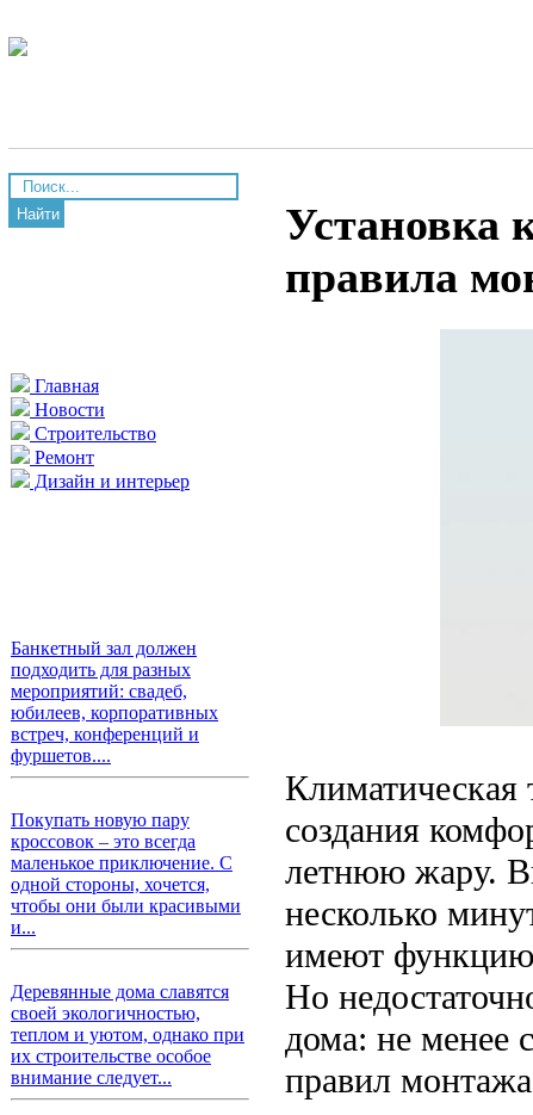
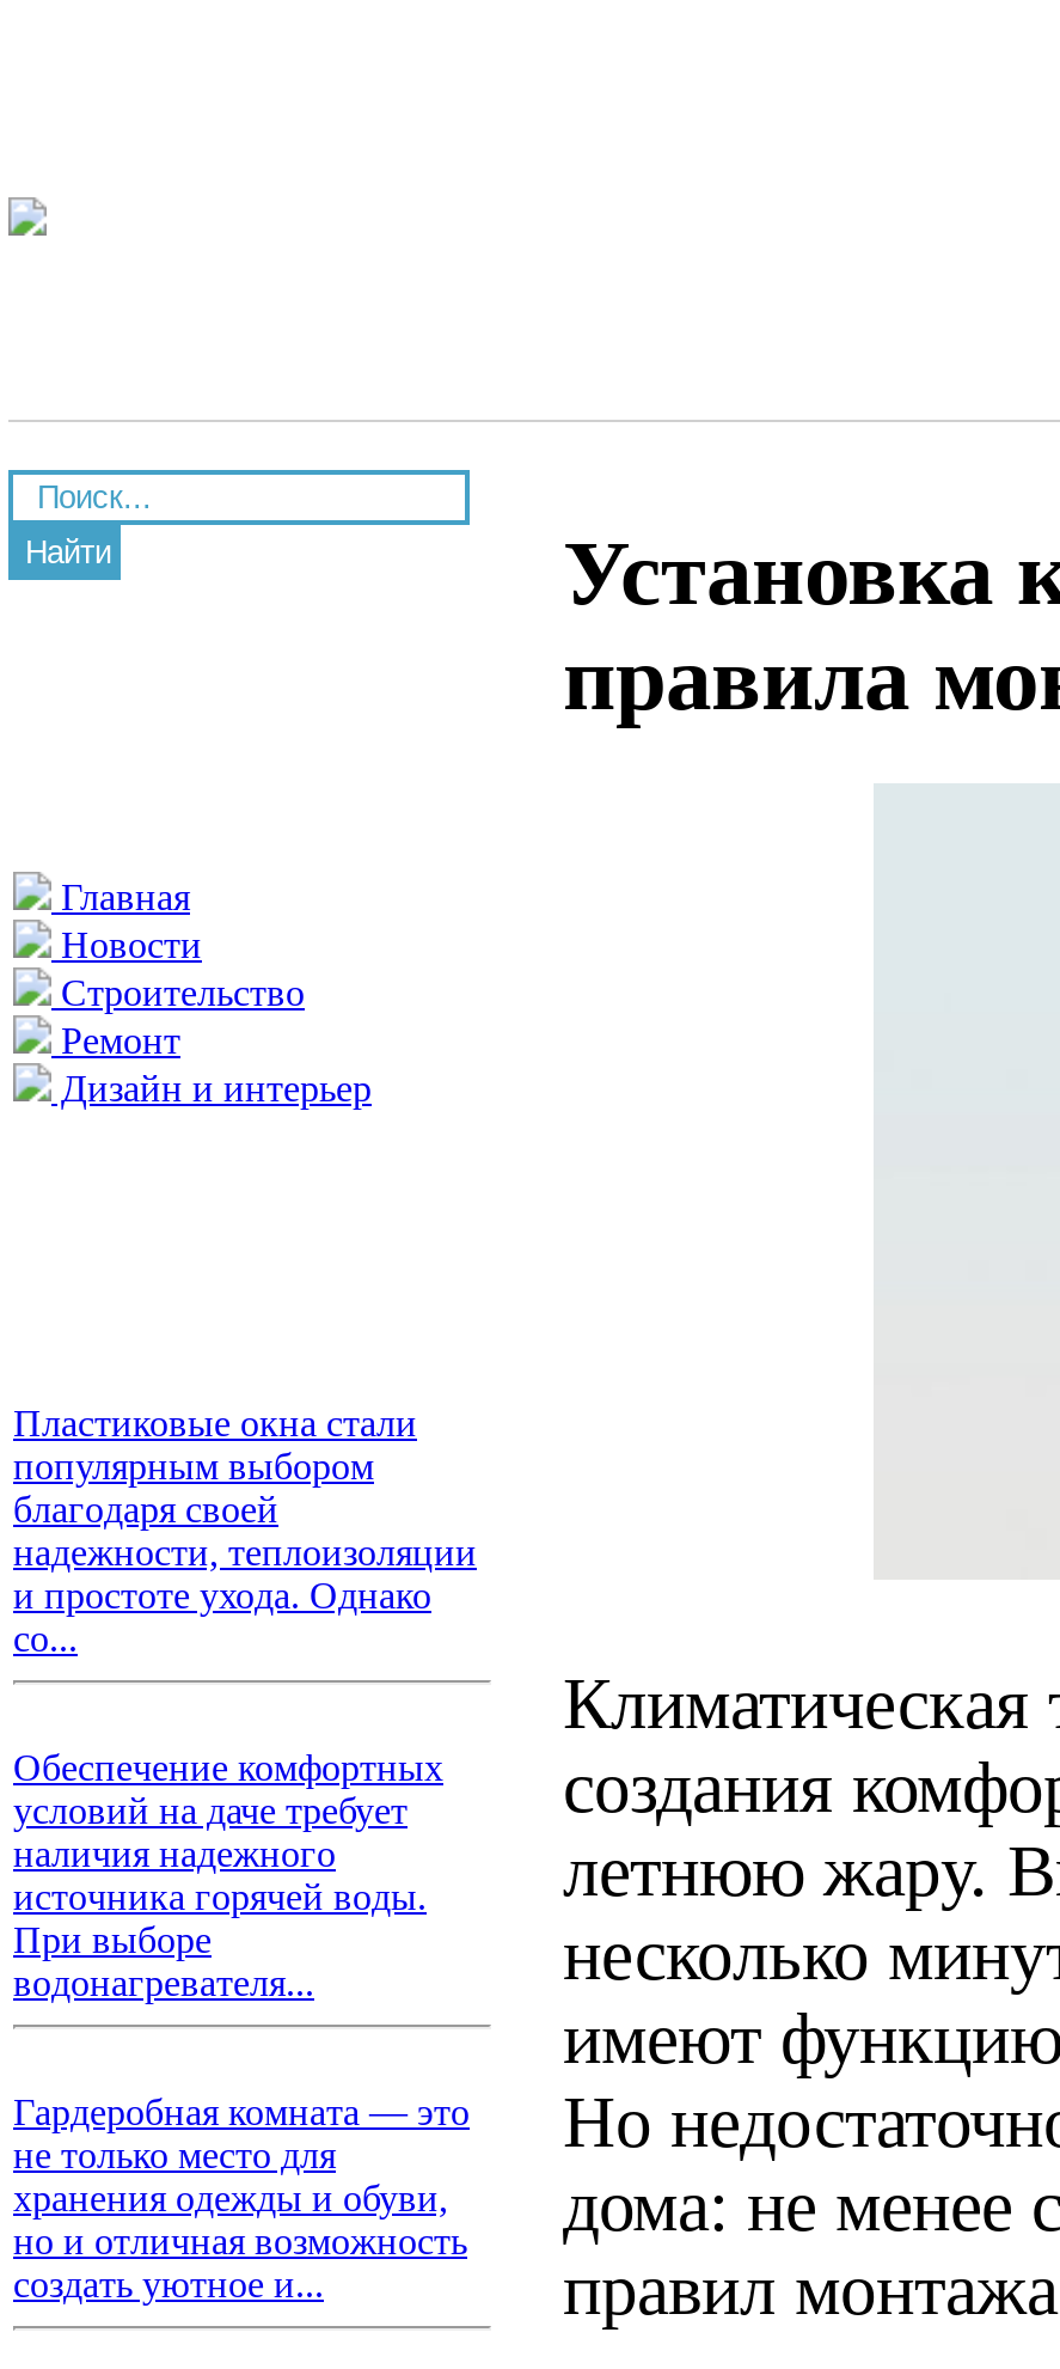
- Банкетный зал должен
- подходить для разных
- мероприятий: свадеб,
- юбилеев, корпоративных
- встреч, конференций и
- фуршетов....
+ Пластиковые окна стали
+ популярным выбором
+ благодаря своей
+ надежности, теплоизоляции
+ и простоте ухода. Однако
+ со...

- Покупать новую пару
- кроссовок – это всегда
- маленькое приключение. С
- одной стороны, хочется,
- чтобы они были красивыми
- и...
+ Обеспечение комфортных
+ условий на даче требует
+ наличия надежного
+ источника горячей воды.
+ При выборе
+ водонагревателя...

- Деревянные дома славятся
- своей экологичностью,
- теплом и уютом, однако при
- их строительстве особое
- внимание следует...
+ Гардеробная комната — это
+ не только место для
+ хранения одежды и обуви,
+ но и отличная возможность
+ создать уютное и...
